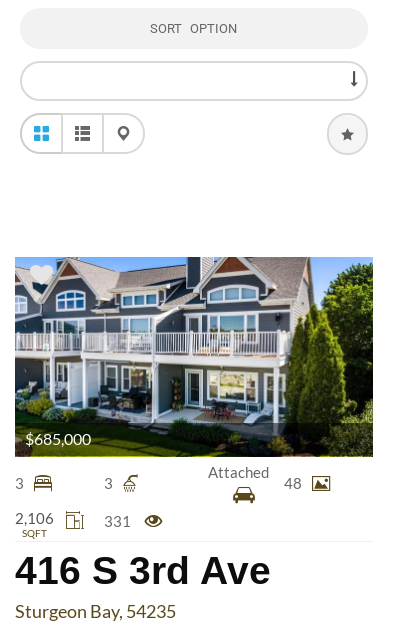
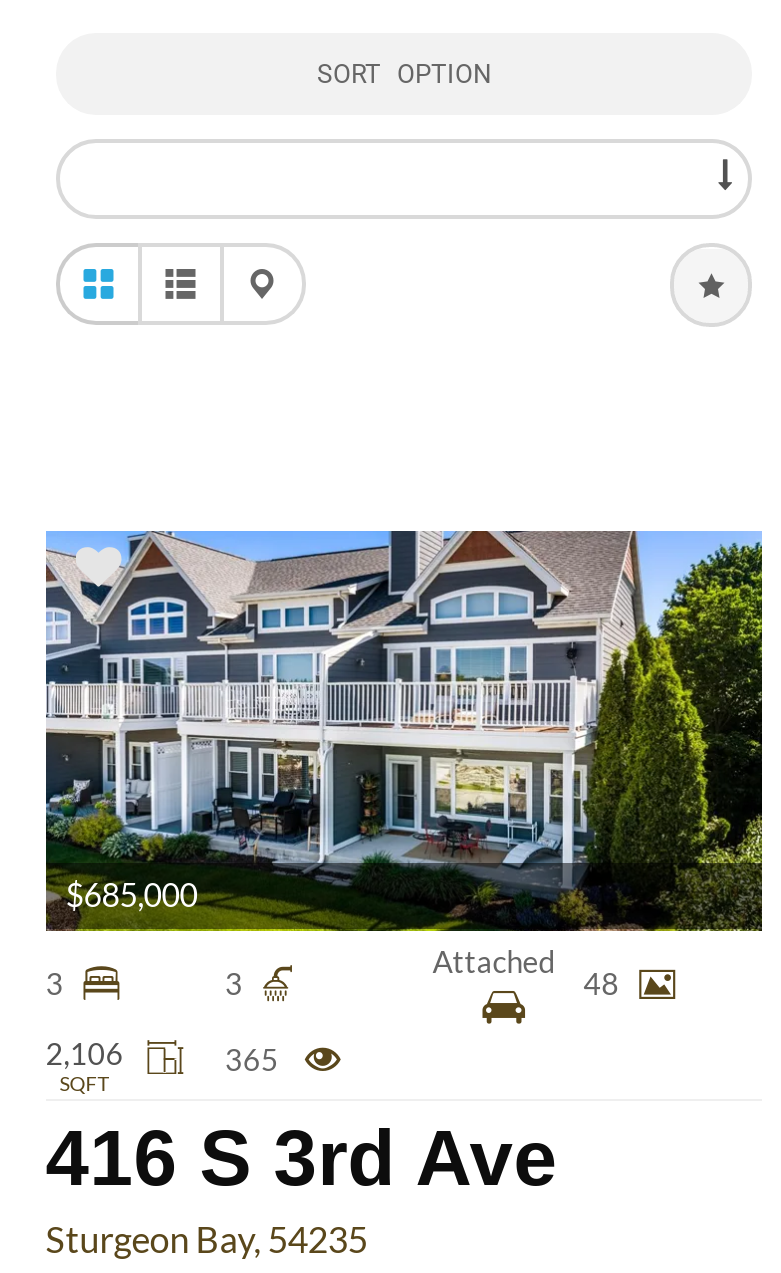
- 331
+ 365
